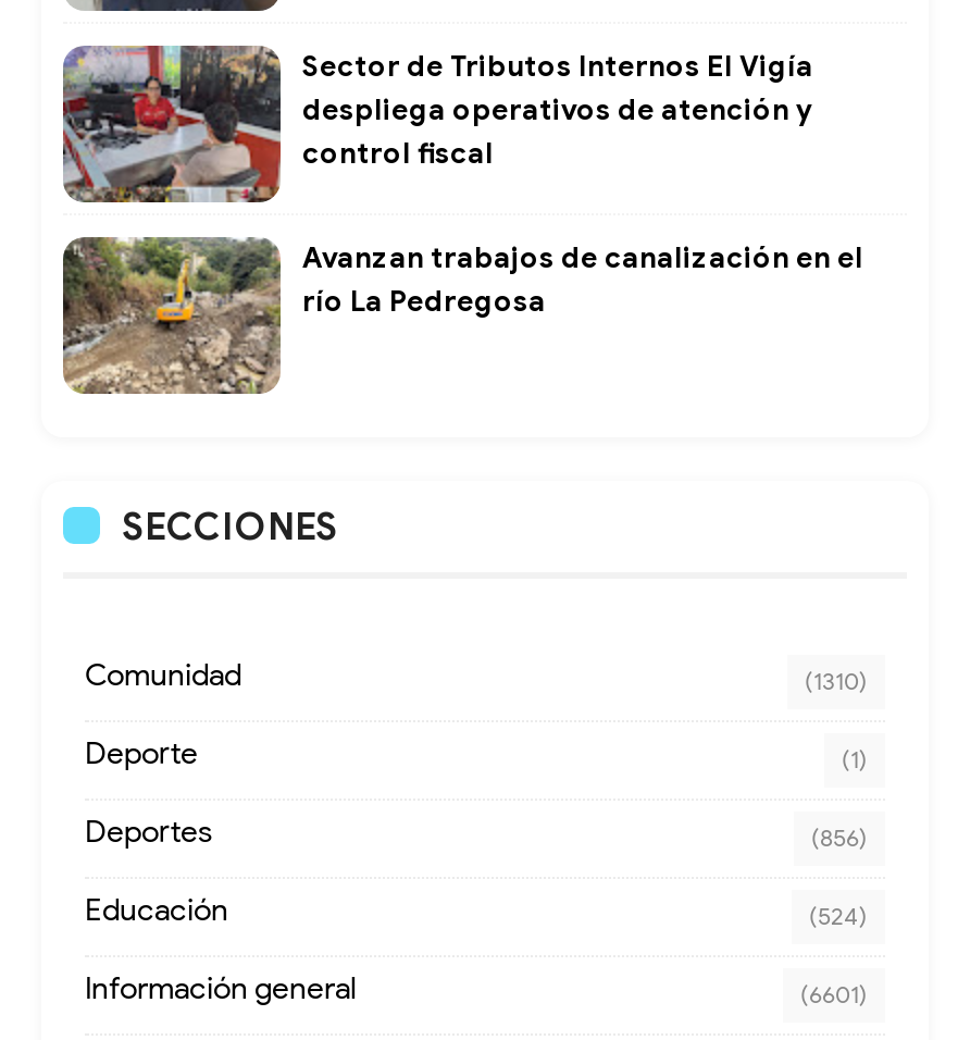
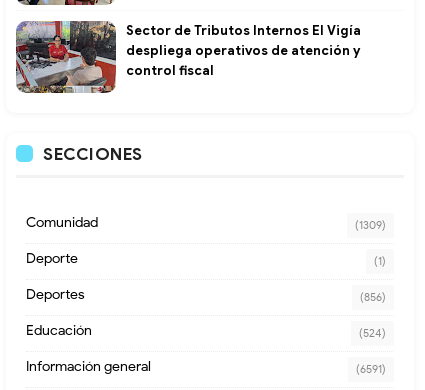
- [image]
- Avanzan trabajos de canalización en el
- río La Pedregosa

- (1310)
+ (1309)

- (6601)
+ (6591)
